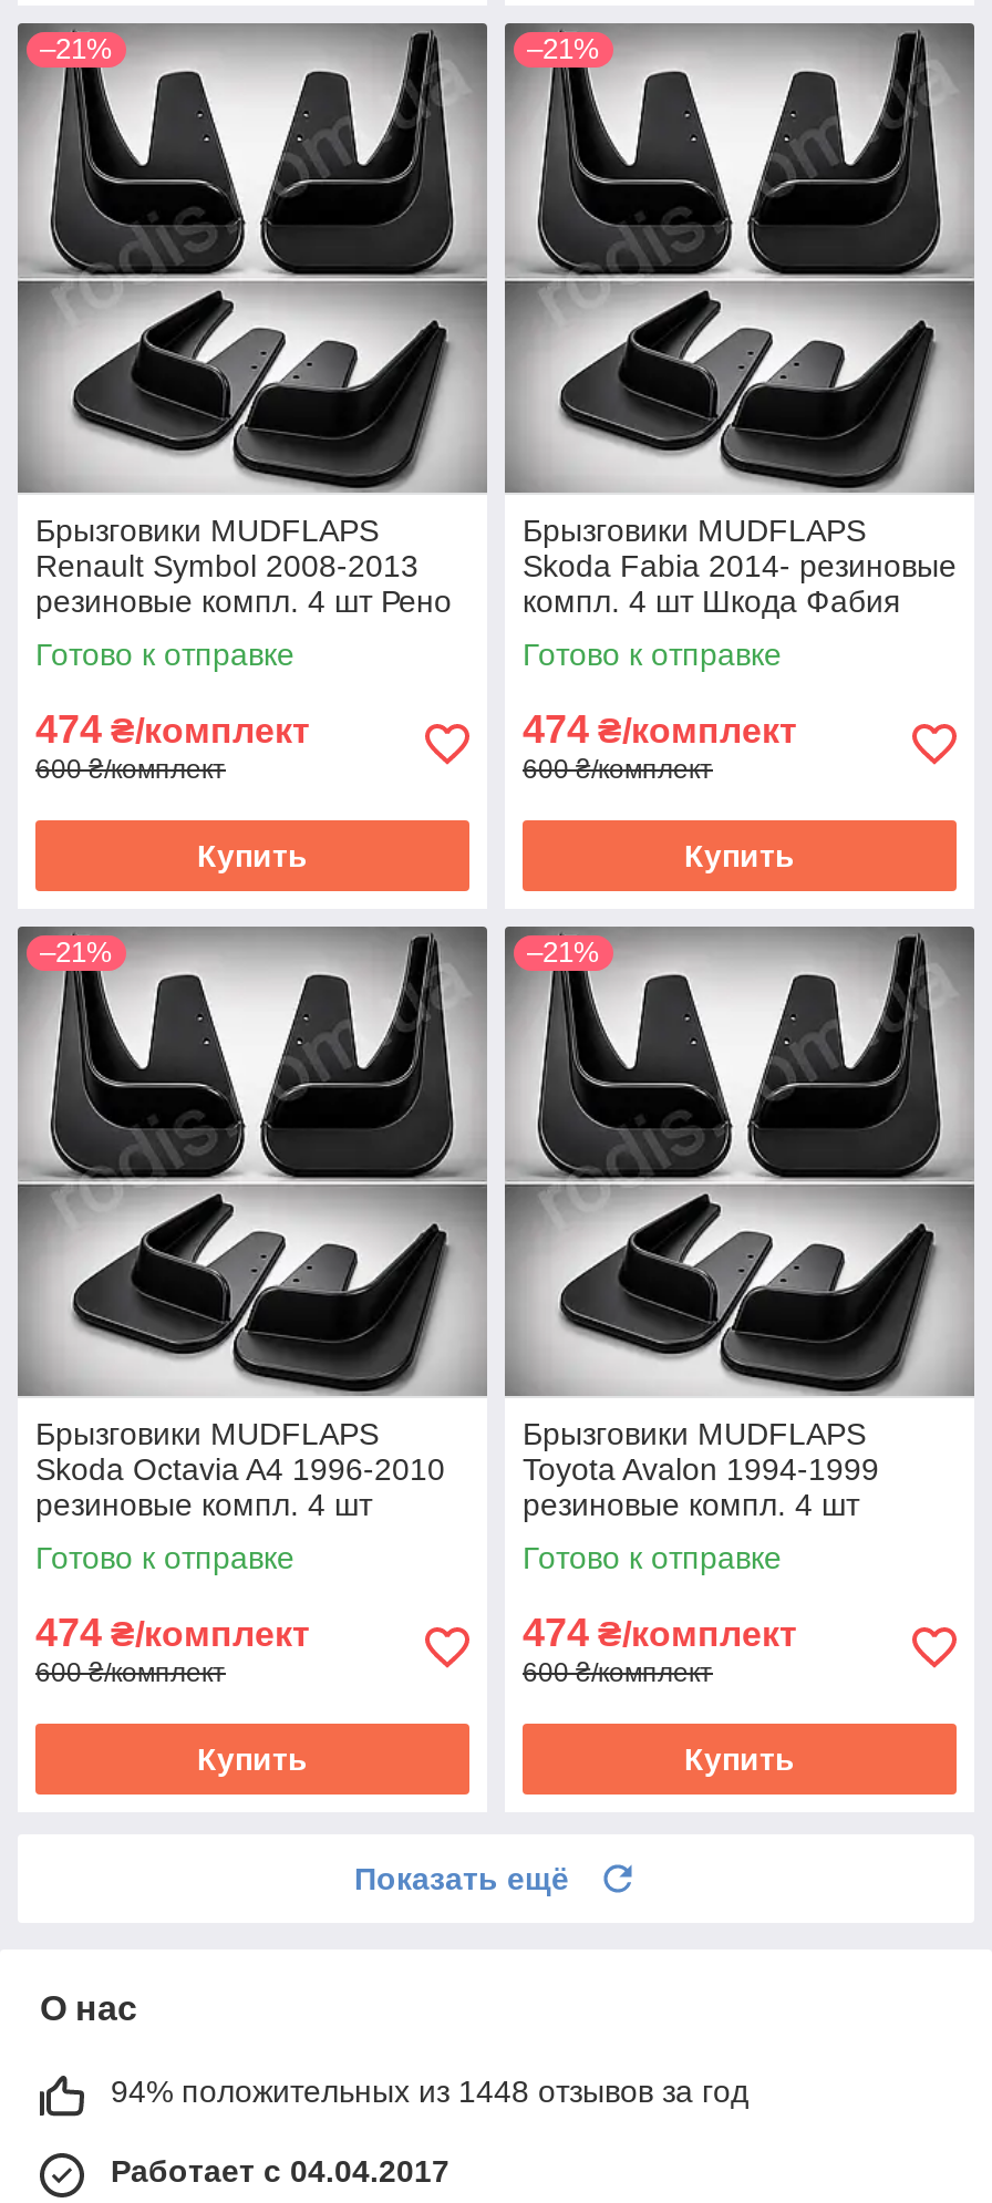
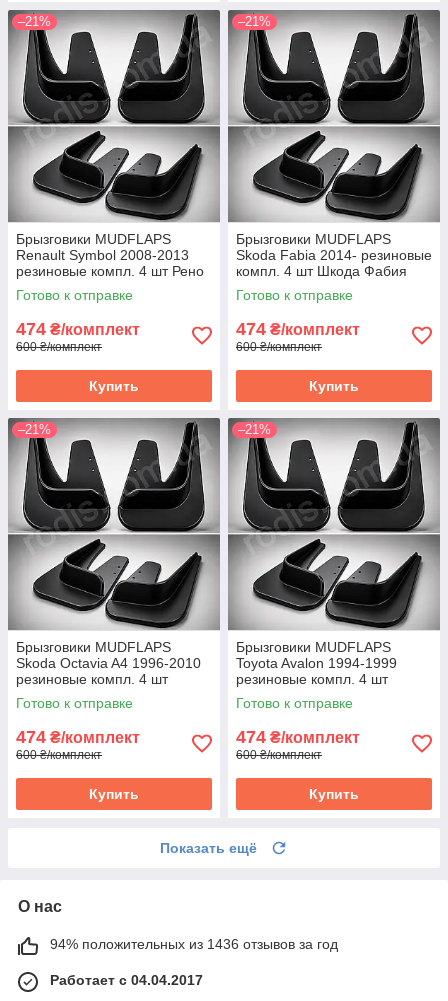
- 94% положительных из 1448 отзывов за год
+ 94% положительных из 1436 отзывов за год
